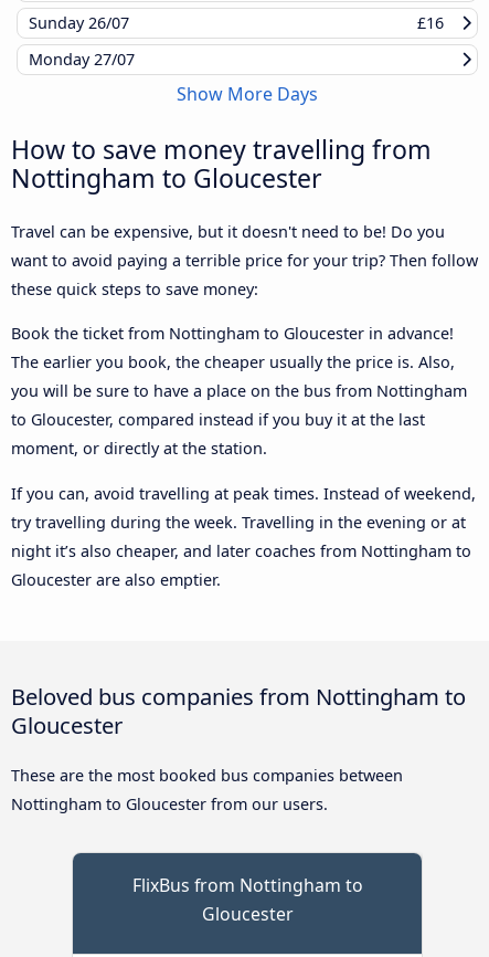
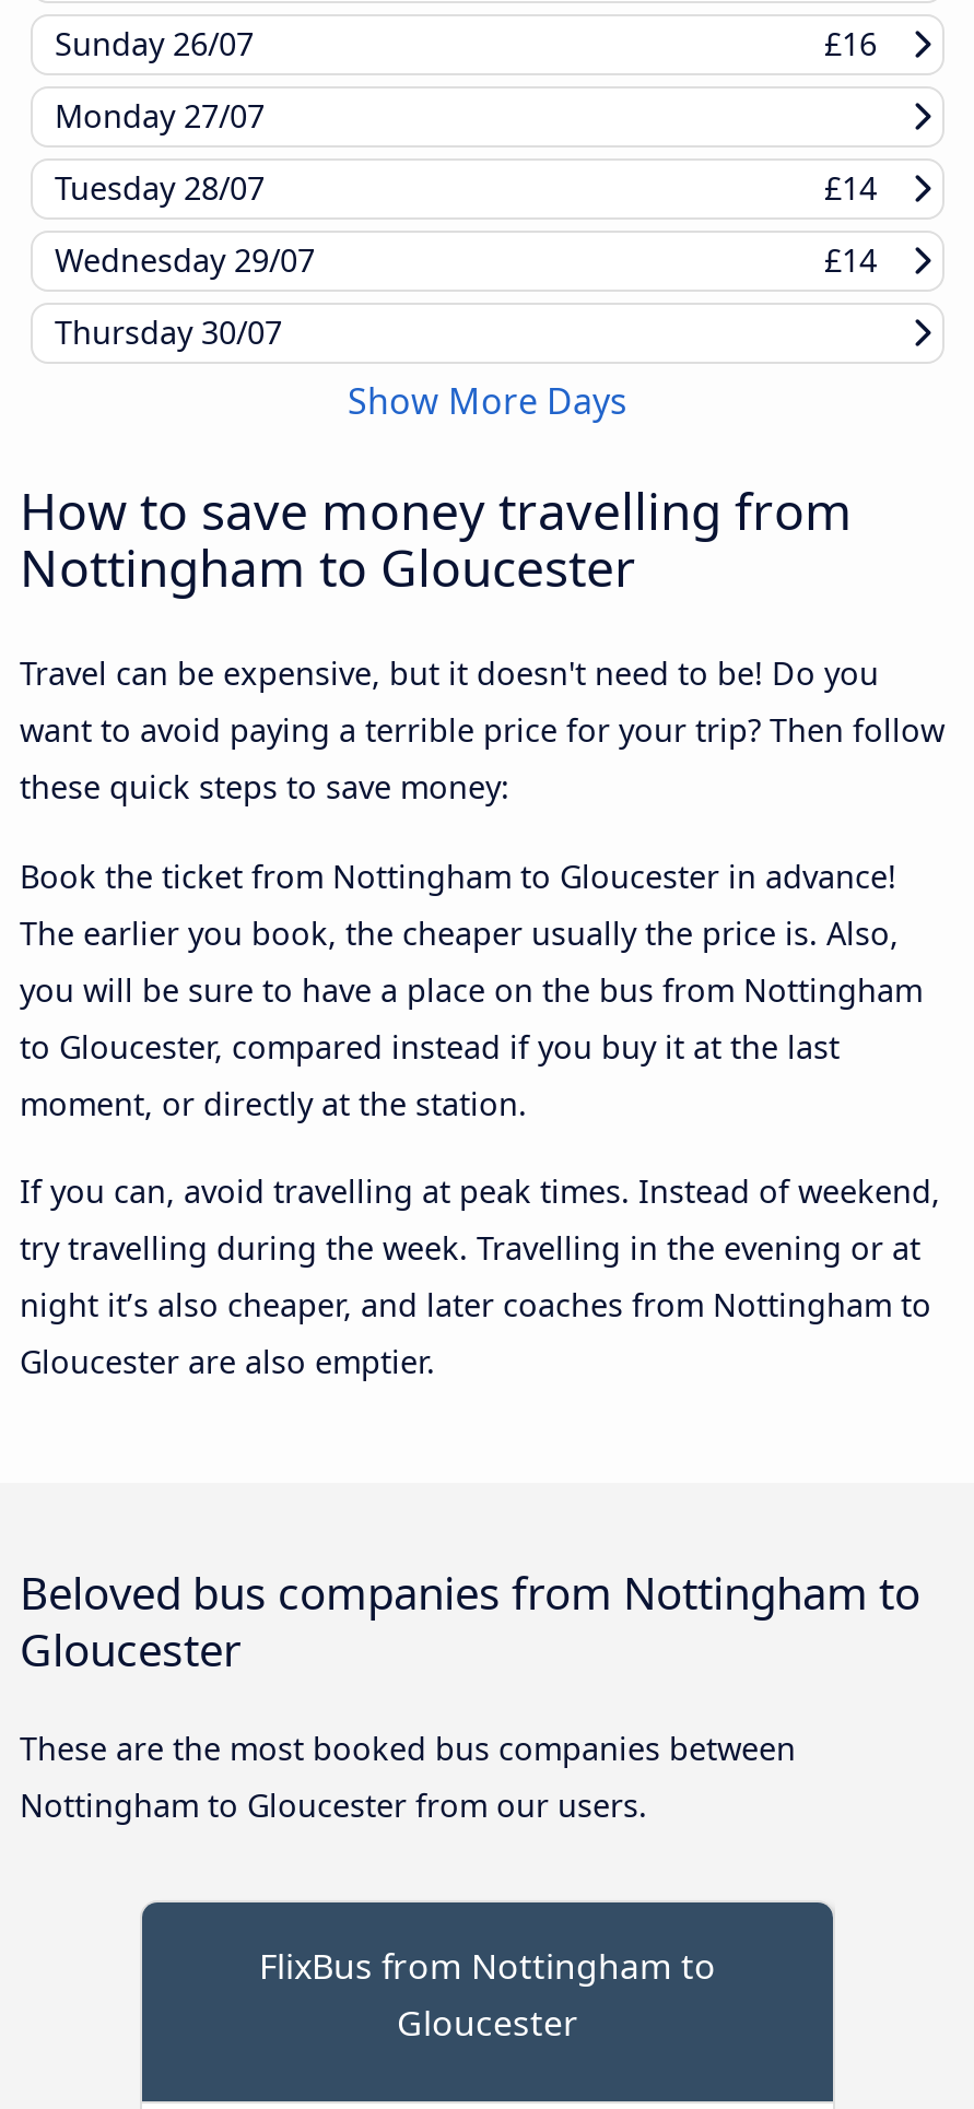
+ Tuesday 28/07
+ £14
+ Wednesday 29/07
+ £14
+ Thursday 30/07
